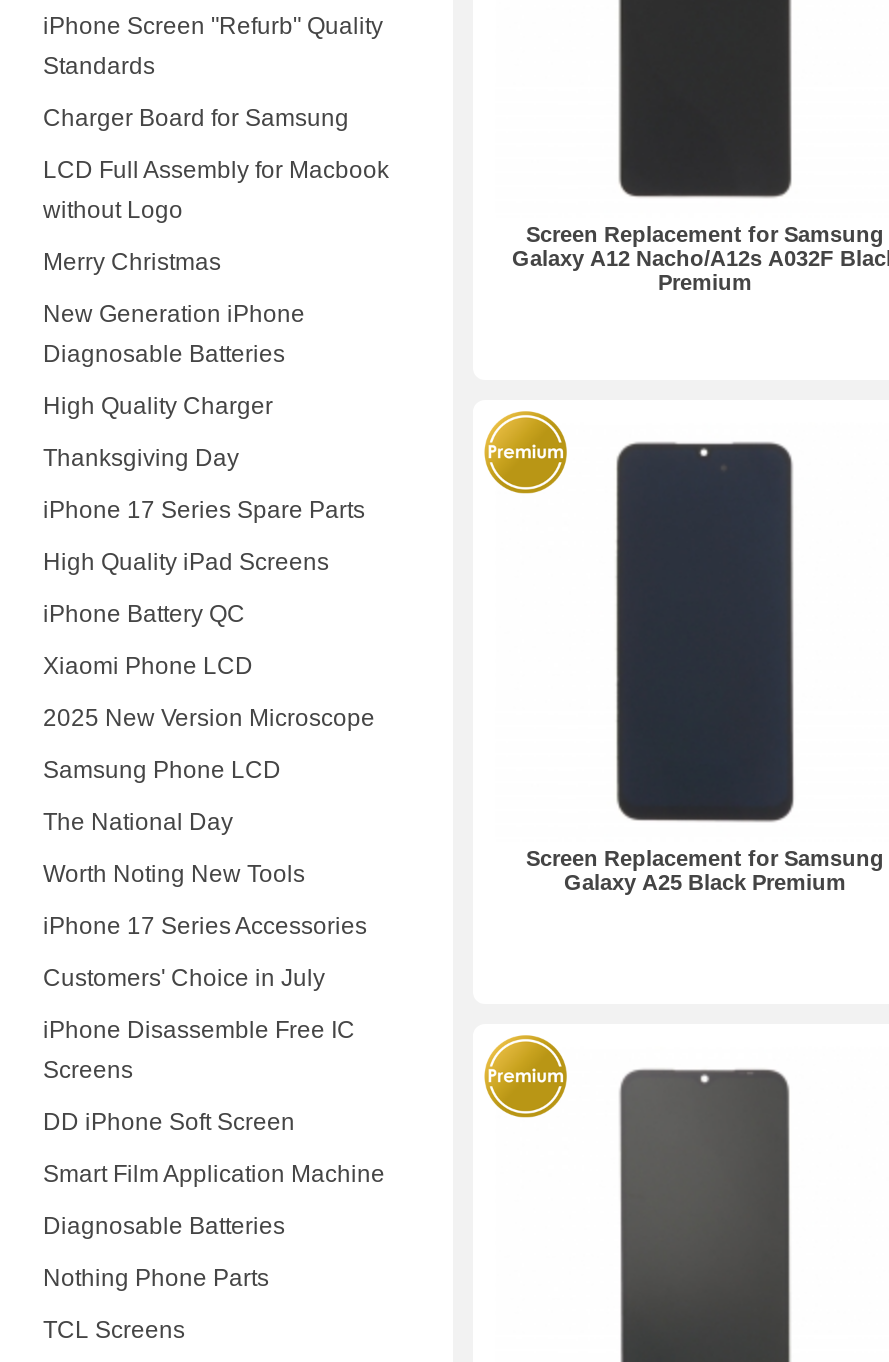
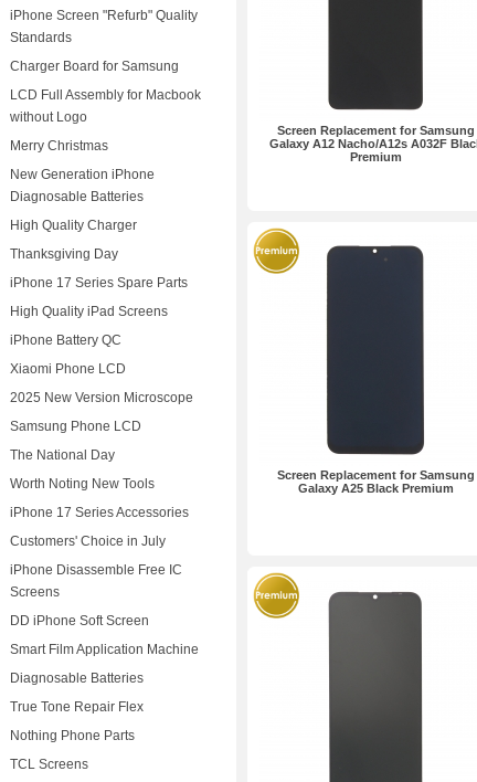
+ True Tone Repair Flex
